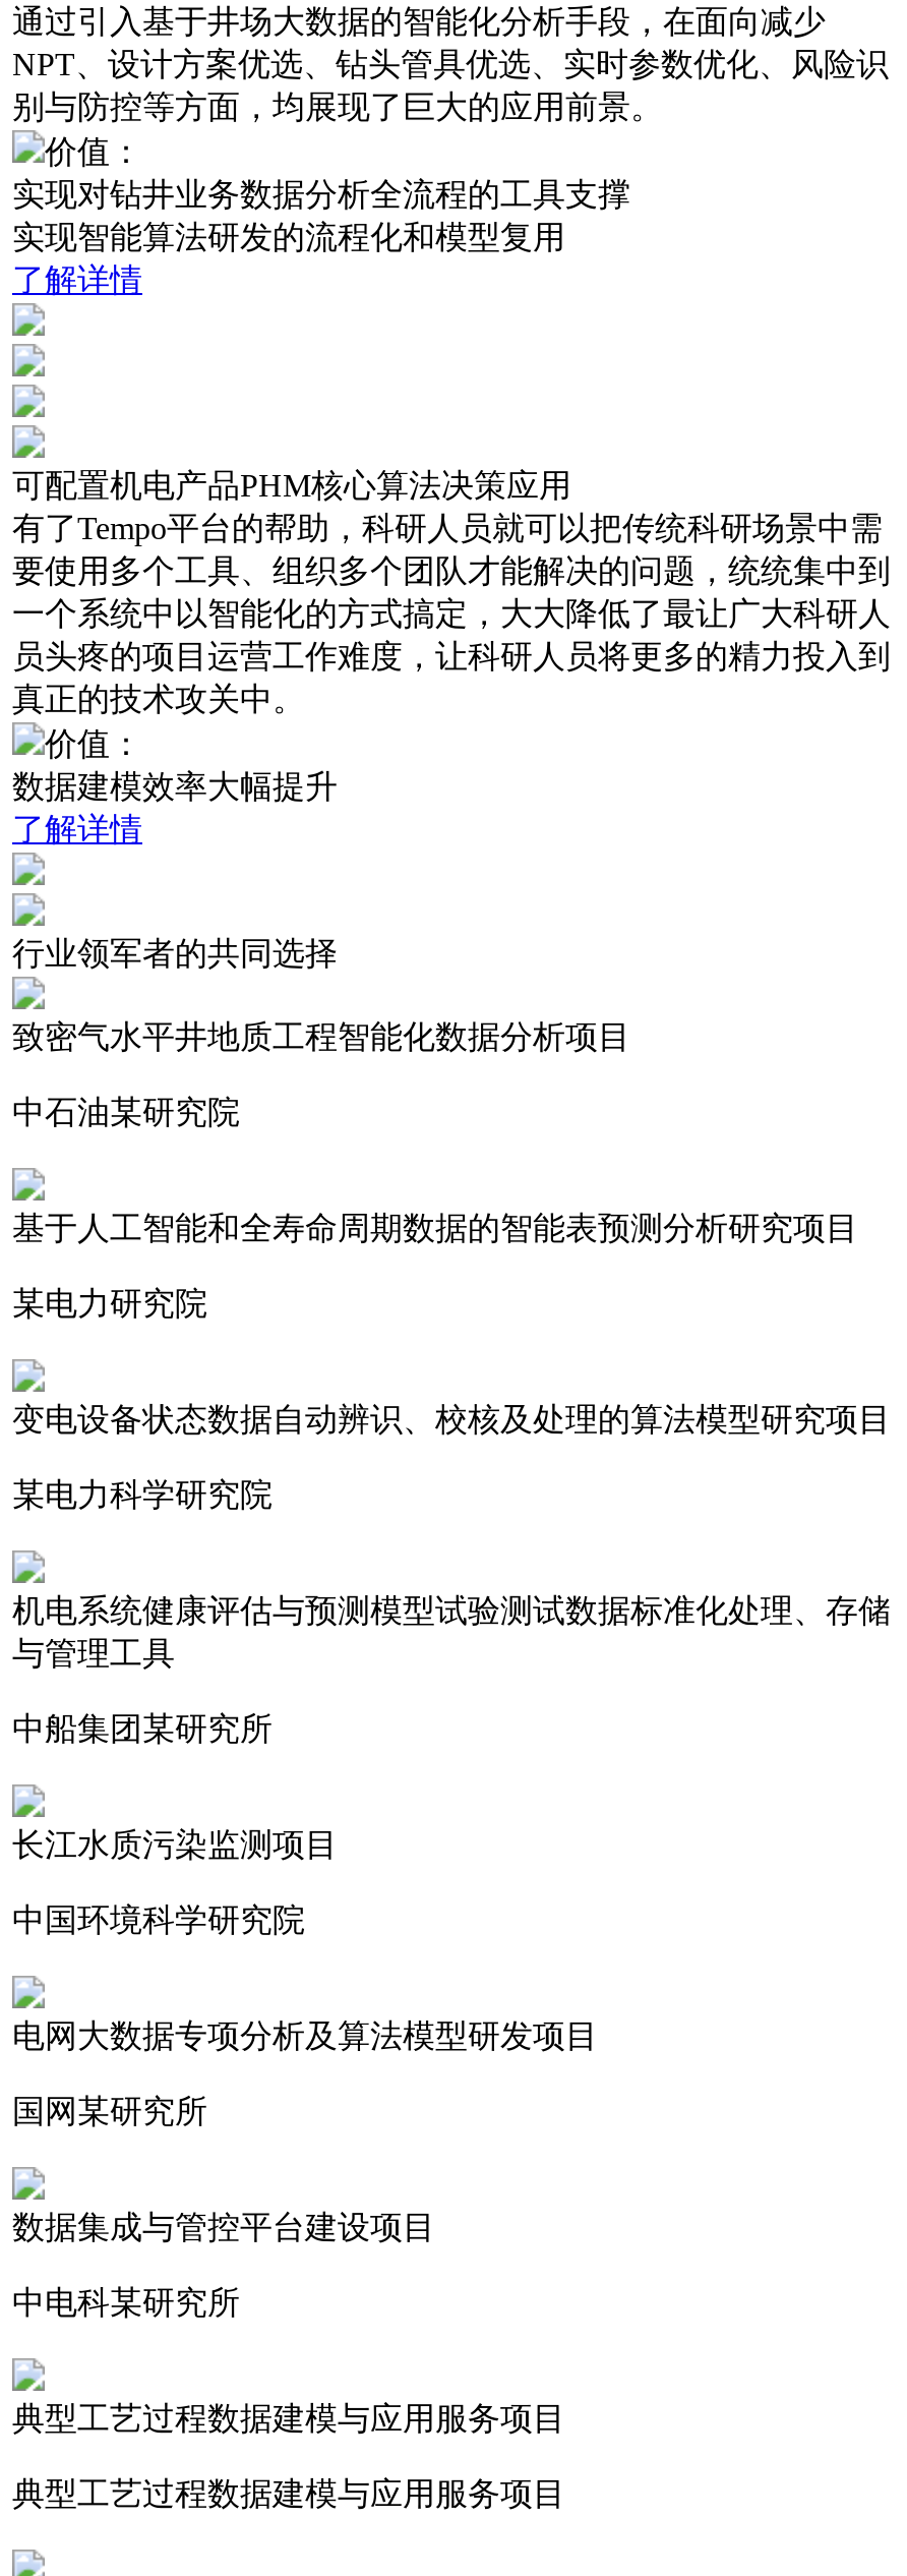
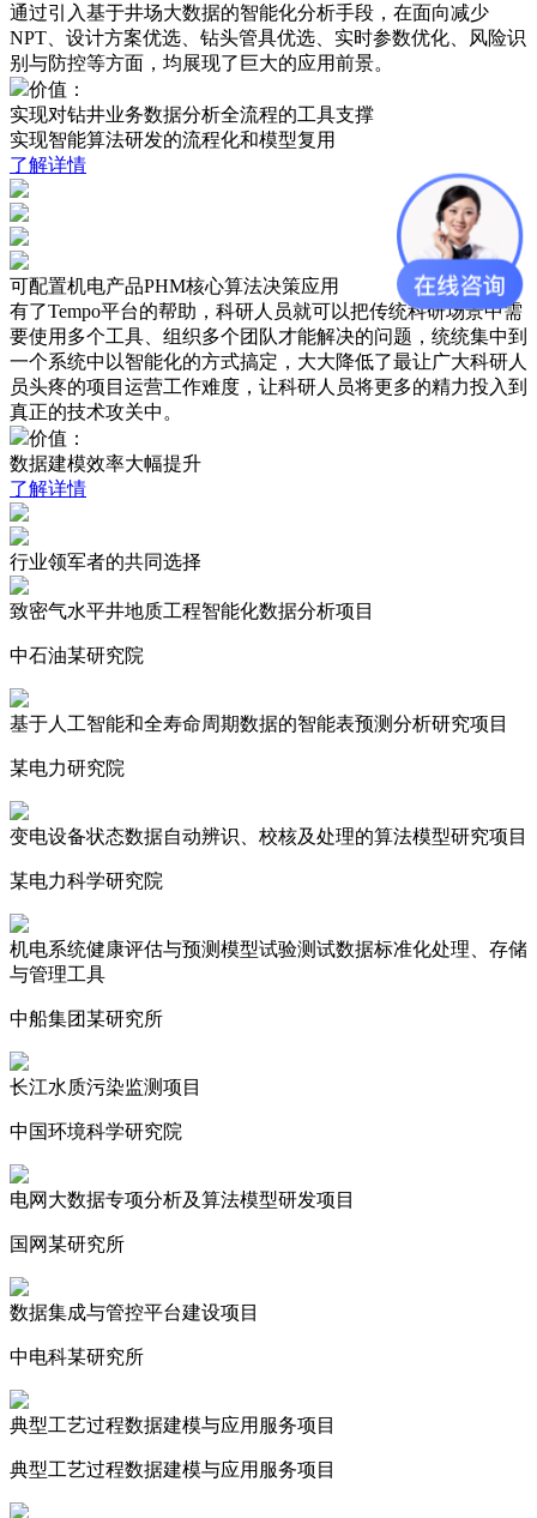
+ [image]
